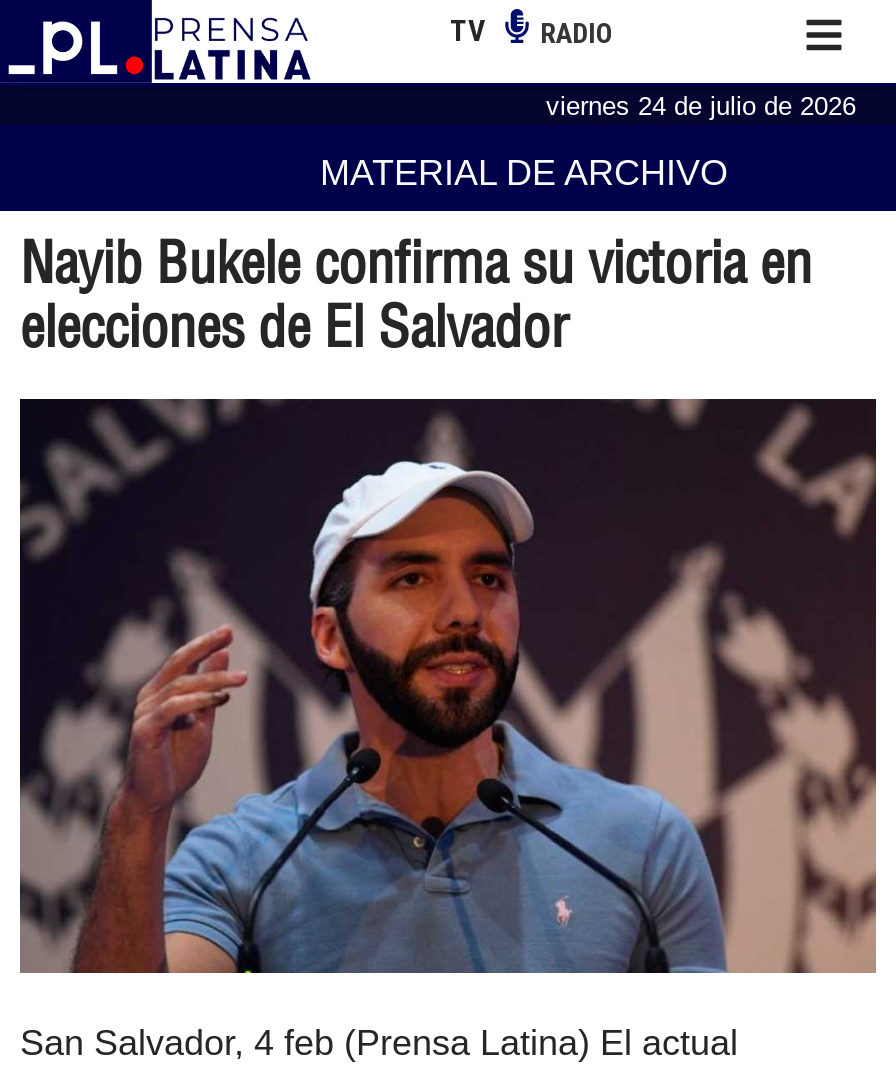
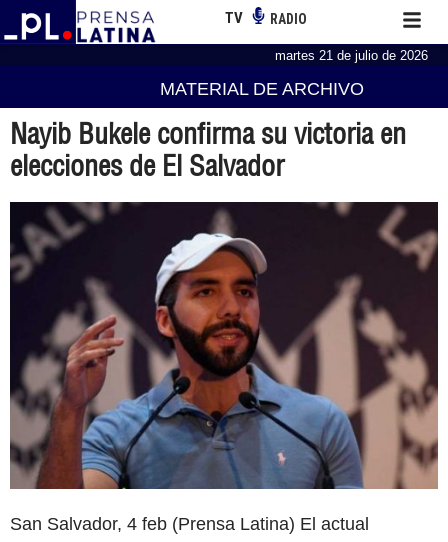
- viernes 24 de julio de 2026
+ martes 21 de julio de 2026
